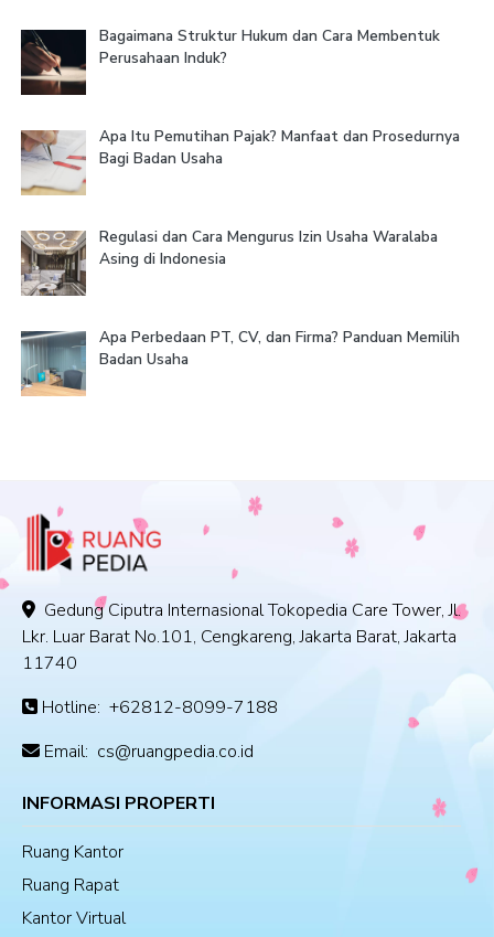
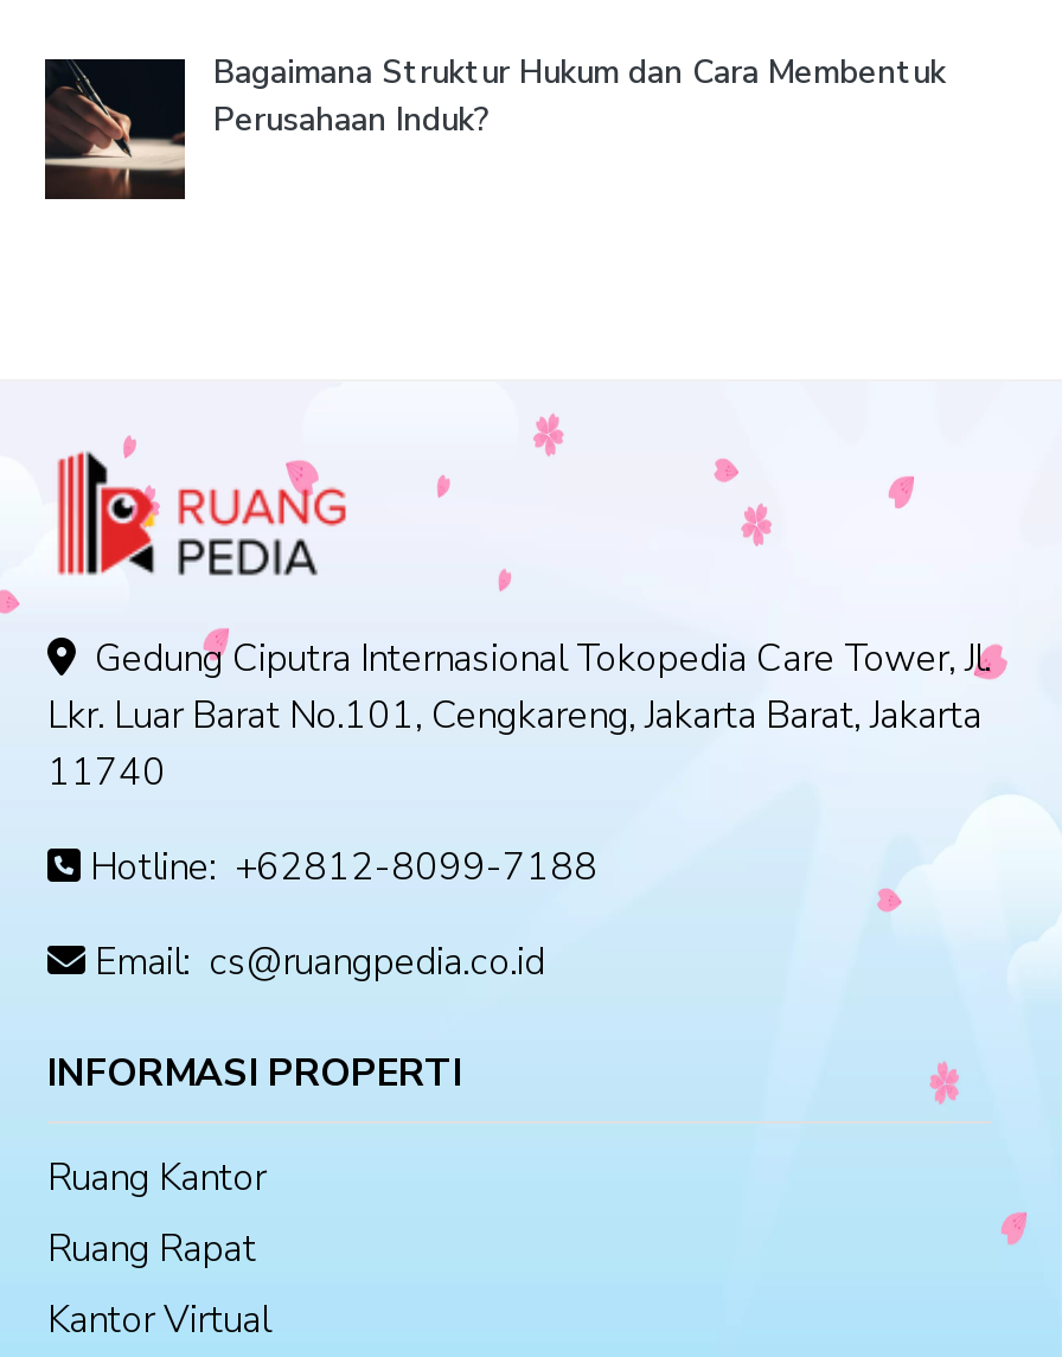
- [image]
- Apa Itu Pemutihan Pajak? Manfaat dan Prosedurnya
- Bagi Badan Usaha

- [image]
- Regulasi dan Cara Mengurus Izin Usaha Waralaba
- Asing di Indonesia

- [image]
- Apa Perbedaan PT, CV, dan Firma? Panduan Memilih
- Badan Usaha
